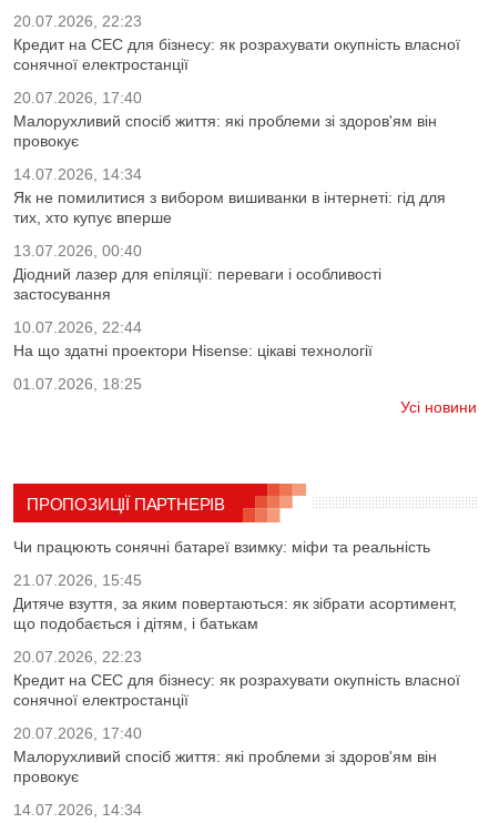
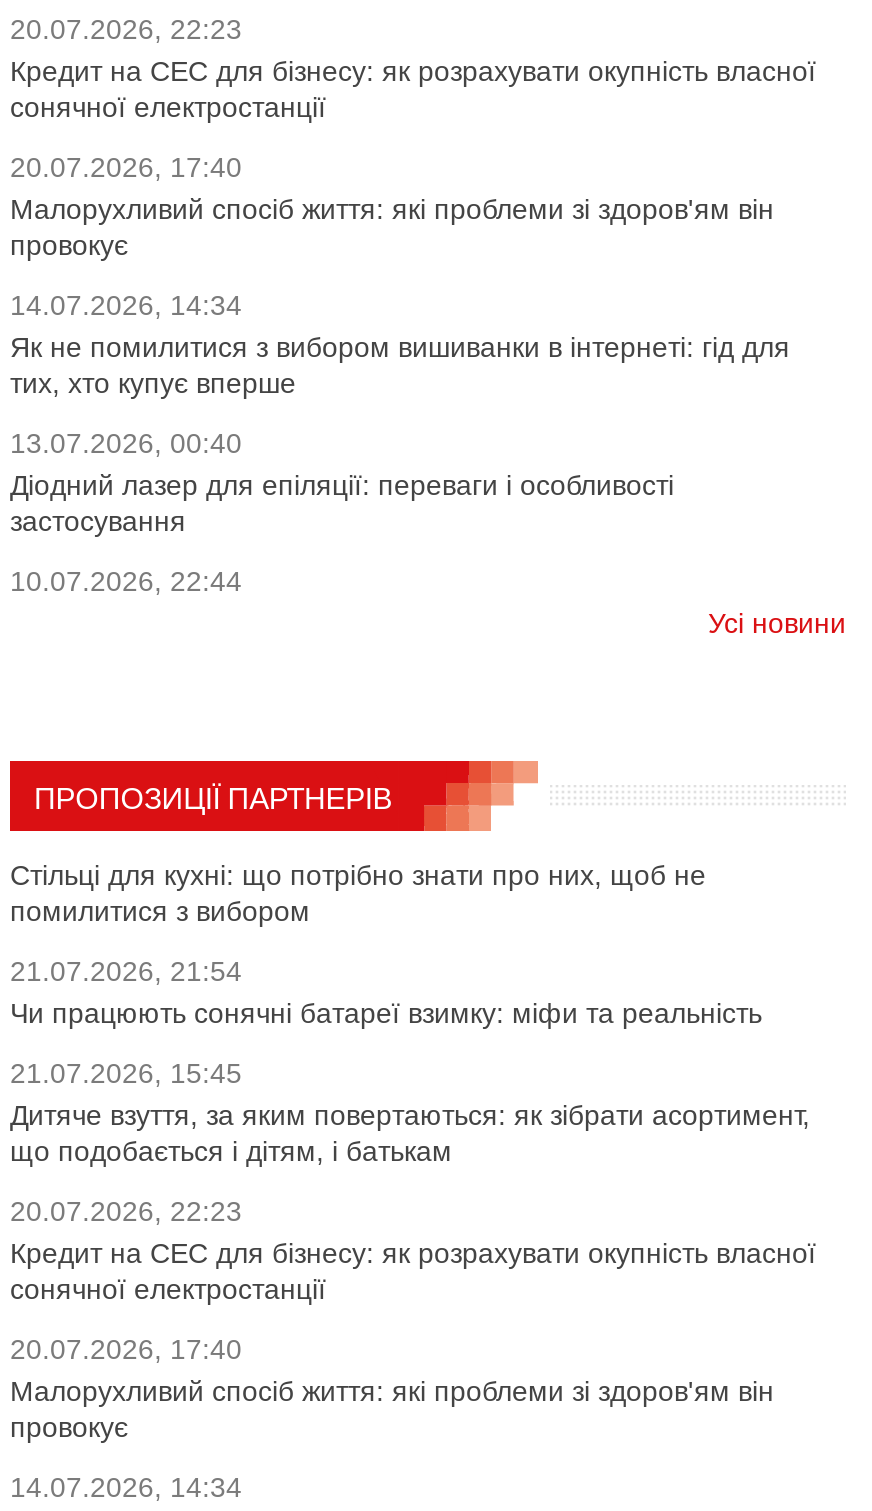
- На що здатні проектори Hisense: цікаві технології
- 01.07.2026, 18:25

moved up: Усі новини | ПРОПОЗИЦІЇ ПАРТНЕРІВ

+ Стільці для кухні: що потрібно знати про них, щоб не
+ помилитися з вибором
+ 21.07.2026, 21:54
